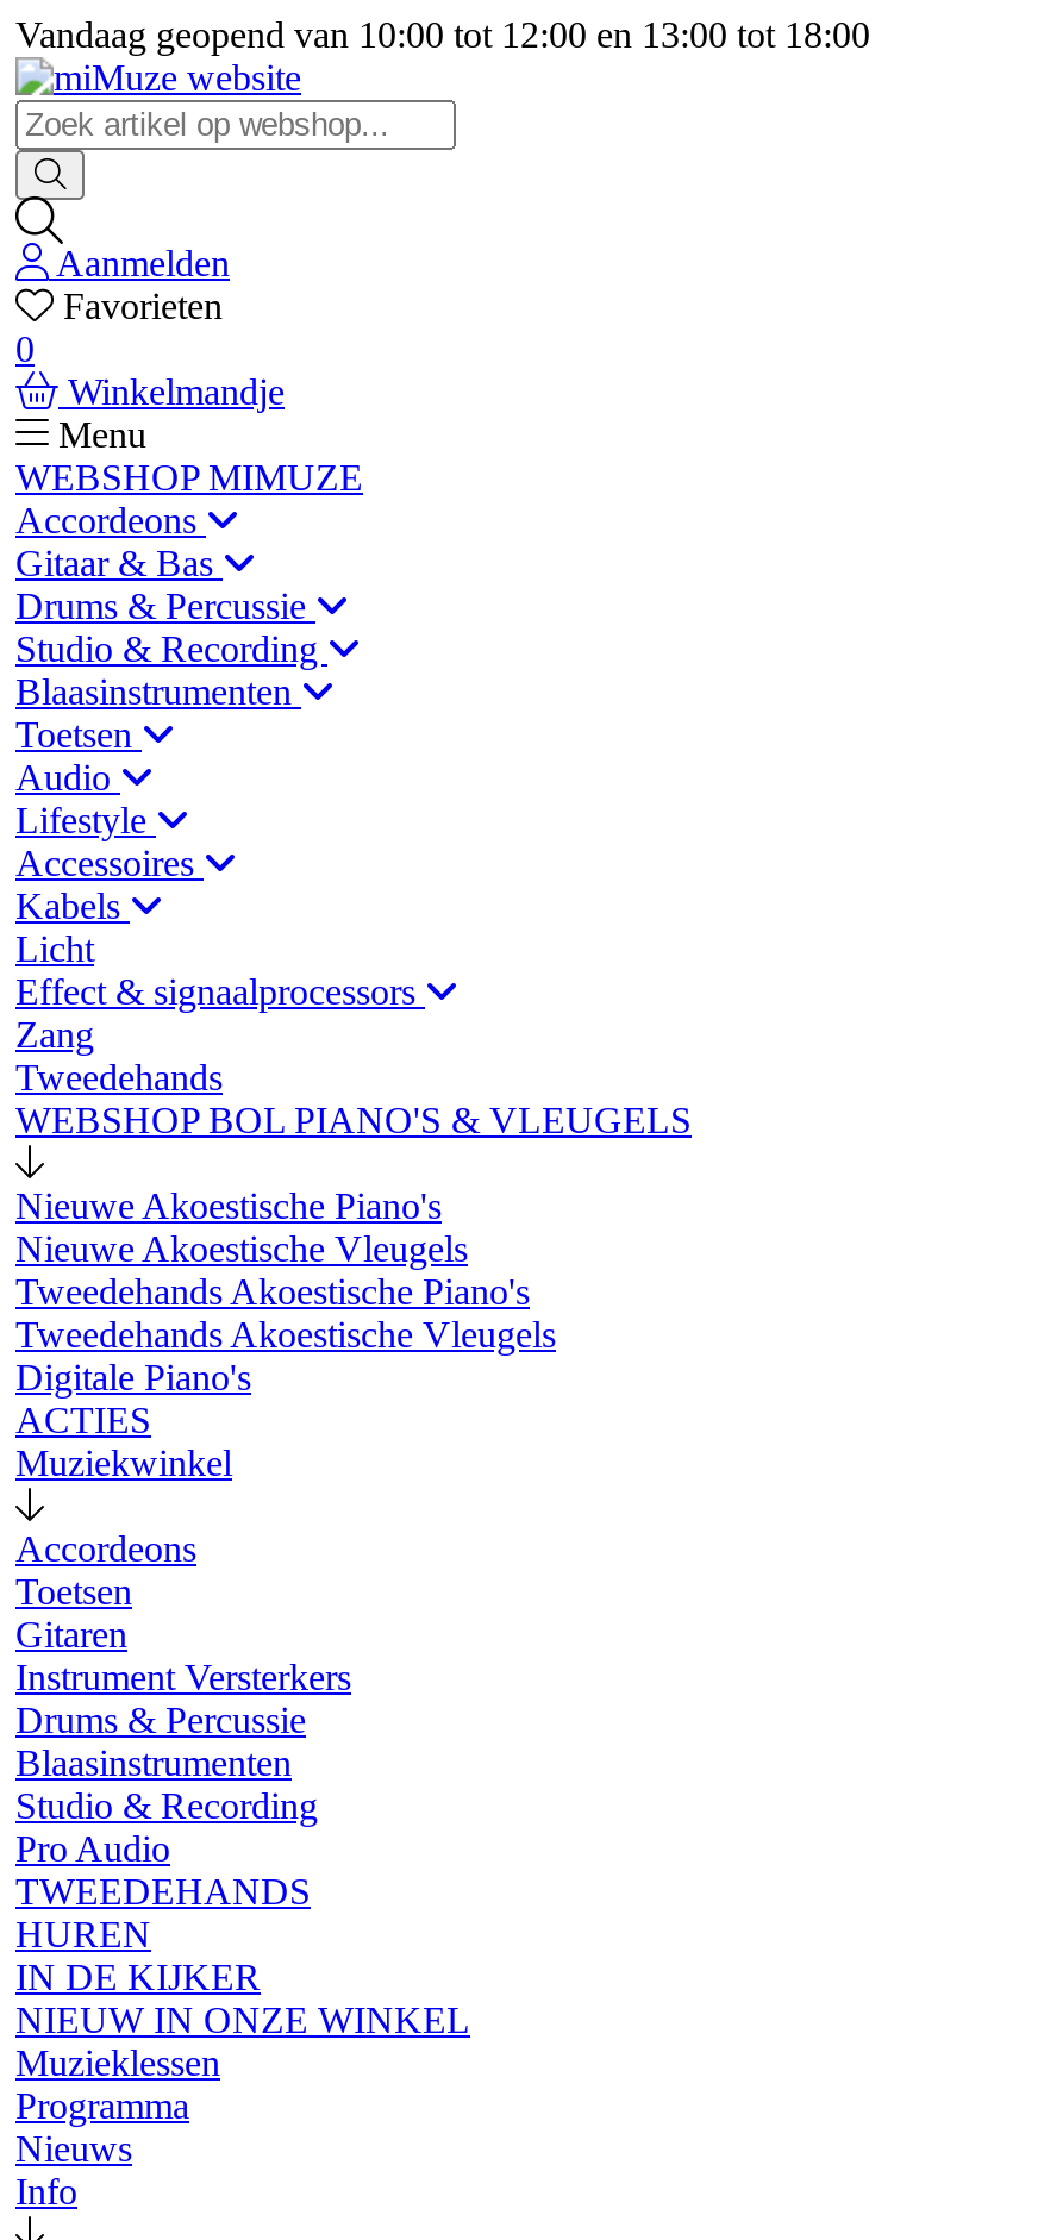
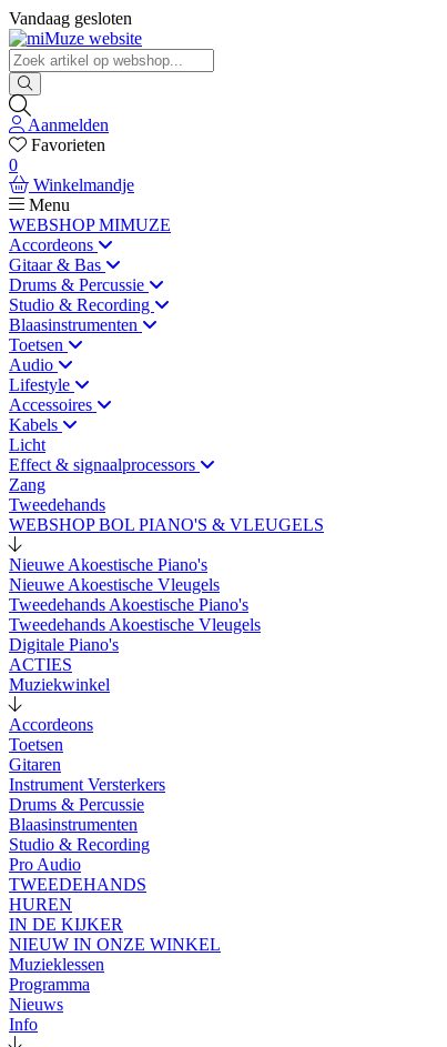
- Vandaag geopend van 10:00 tot 12:00 en 13:00 tot 18:00
+ Vandaag gesloten
